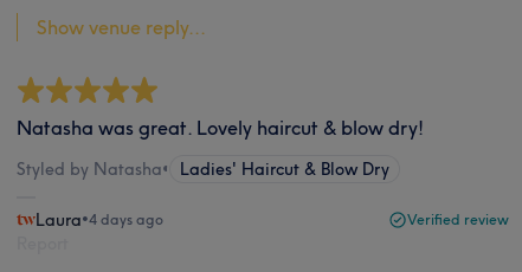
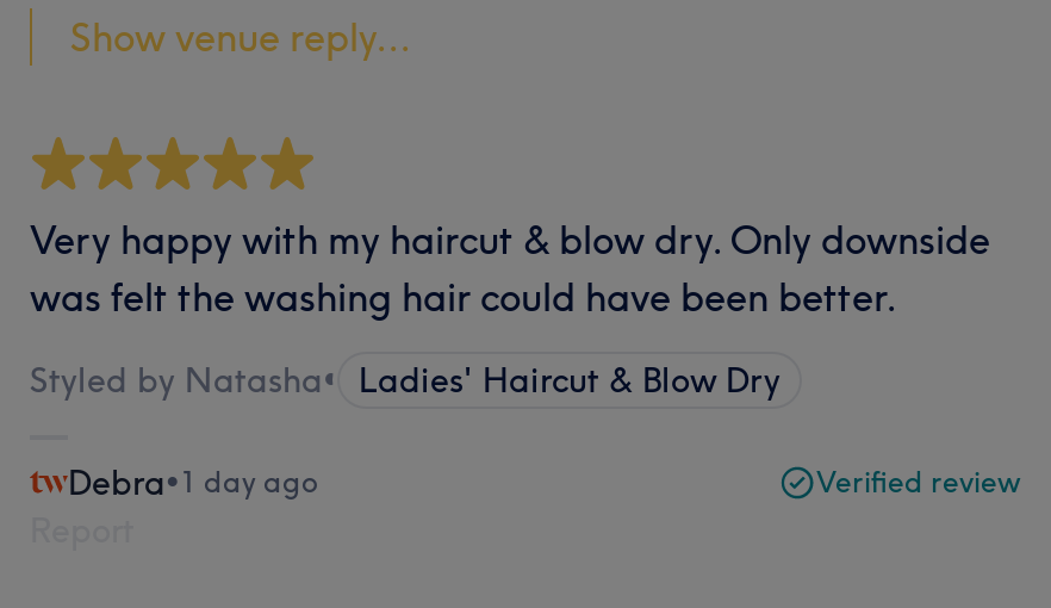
- Natasha was great. Lovely haircut & blow dry!
+ Very happy with my haircut & blow dry. Only downside
+ was felt the washing hair could have been better.

- Laura•4 days ago
+ Debra•1 day ago
